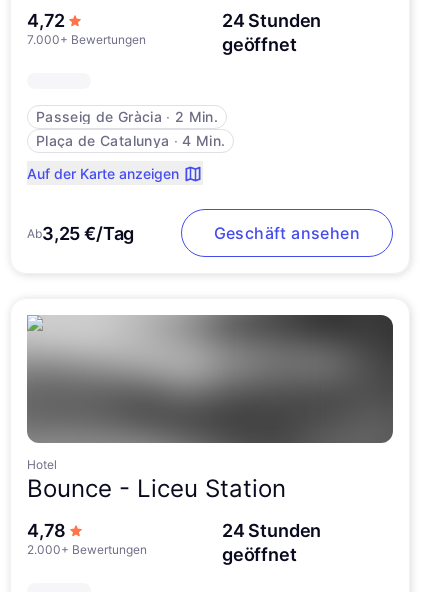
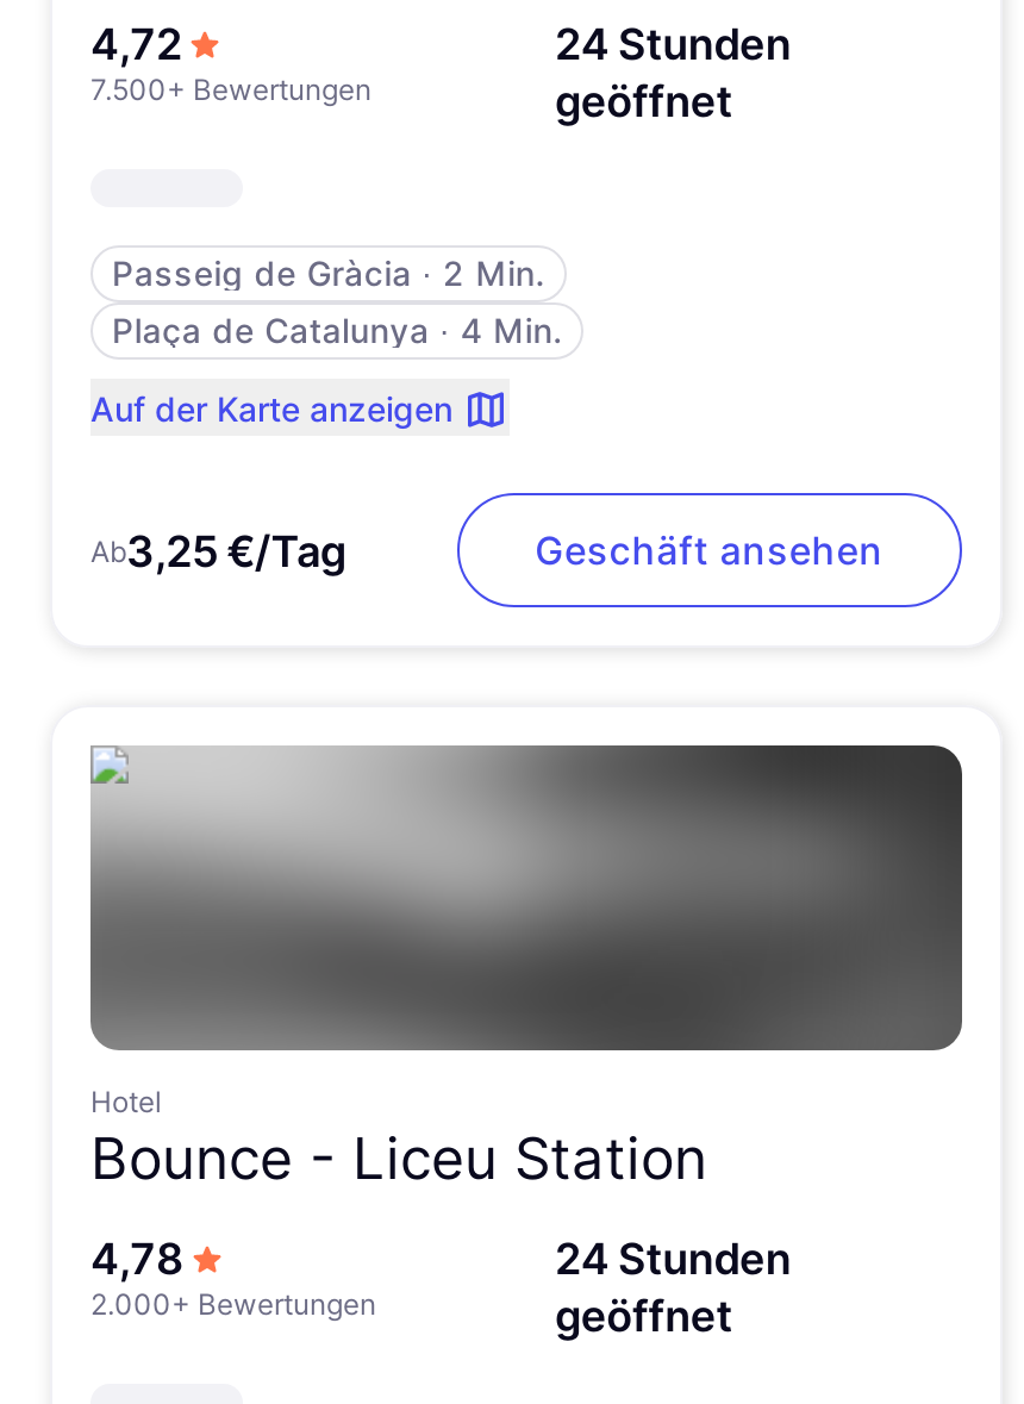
- 7.000+ Bewertungen
+ 7.500+ Bewertungen
